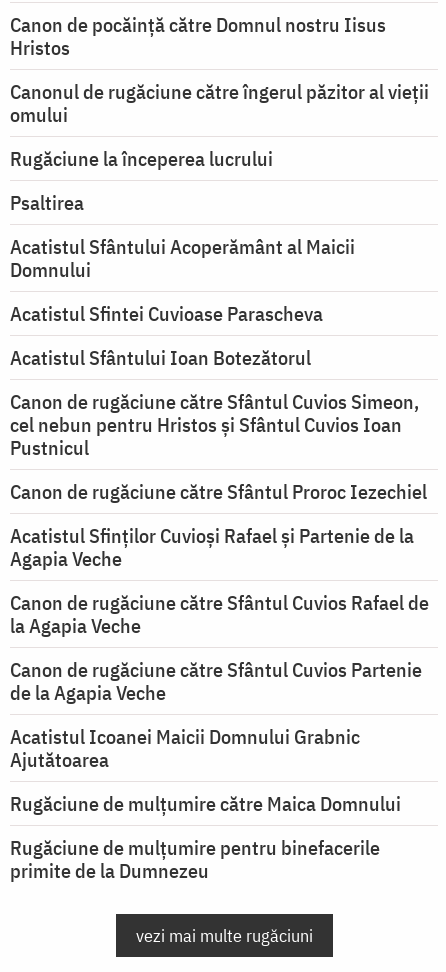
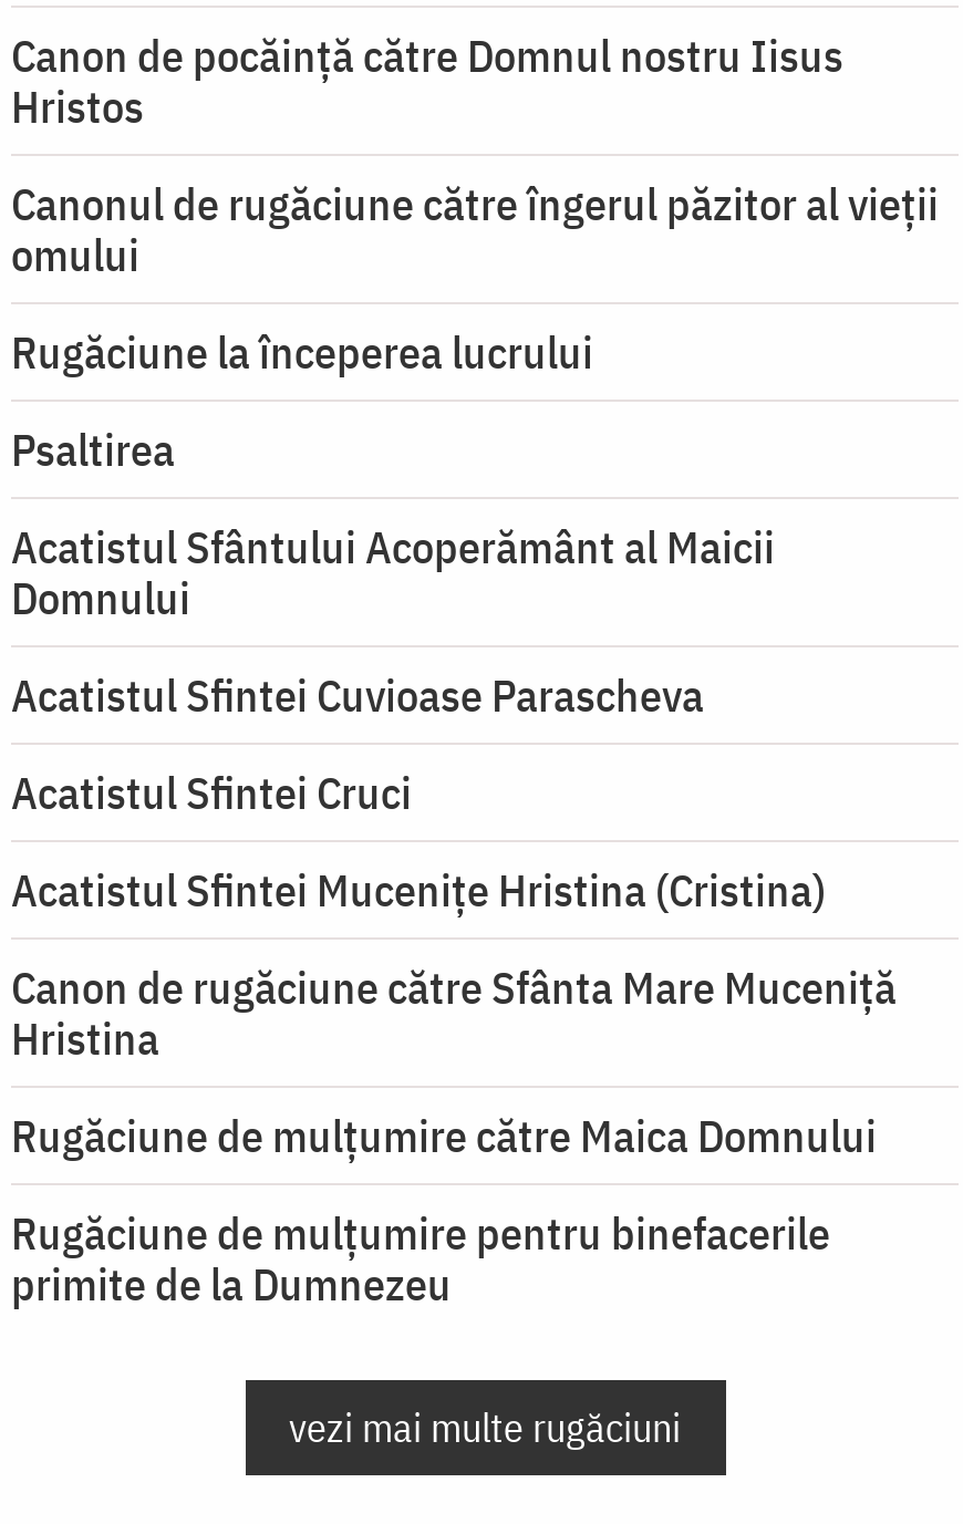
- Acatistul Sfântului Ioan Botezătorul
- Canon de rugăciune către Sfântul Cuvios Simeon,
- cel nebun pentru Hristos şi Sfântul Cuvios Ioan
- Pustnicul
- Canon de rugăciune către Sfântul Proroc Iezechiel
- Acatistul Sfinţilor Cuvioşi Rafael şi Partenie de la
- Agapia Veche
- Canon de rugăciune către Sfântul Cuvios Rafael de
- la Agapia Veche
- Canon de rugăciune către Sfântul Cuvios Partenie
- de la Agapia Veche
- Acatistul Icoanei Maicii Domnului Grabnic
- Ajutătoarea
+ Acatistul Sfintei Cruci
+ Acatistul Sfintei Muceniţe Hristina (Cristina)
+ Canon de rugăciune către Sfânta Mare Muceniţă
+ Hristina
